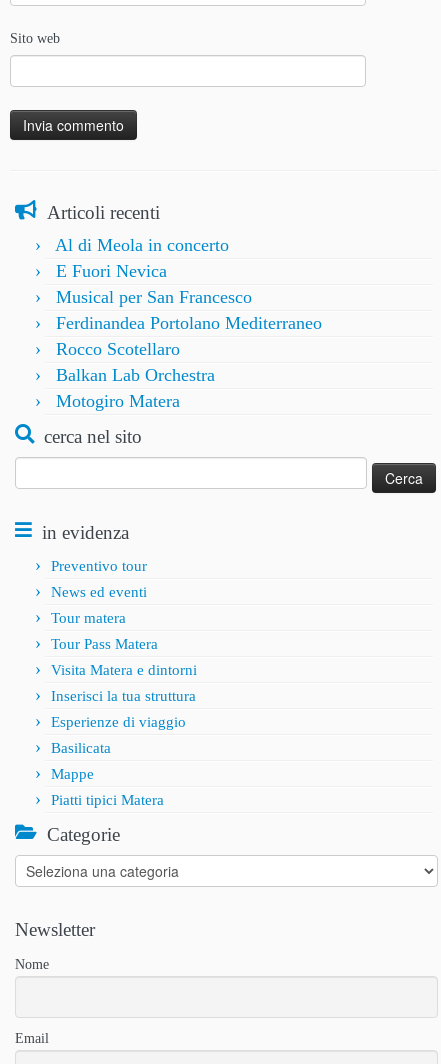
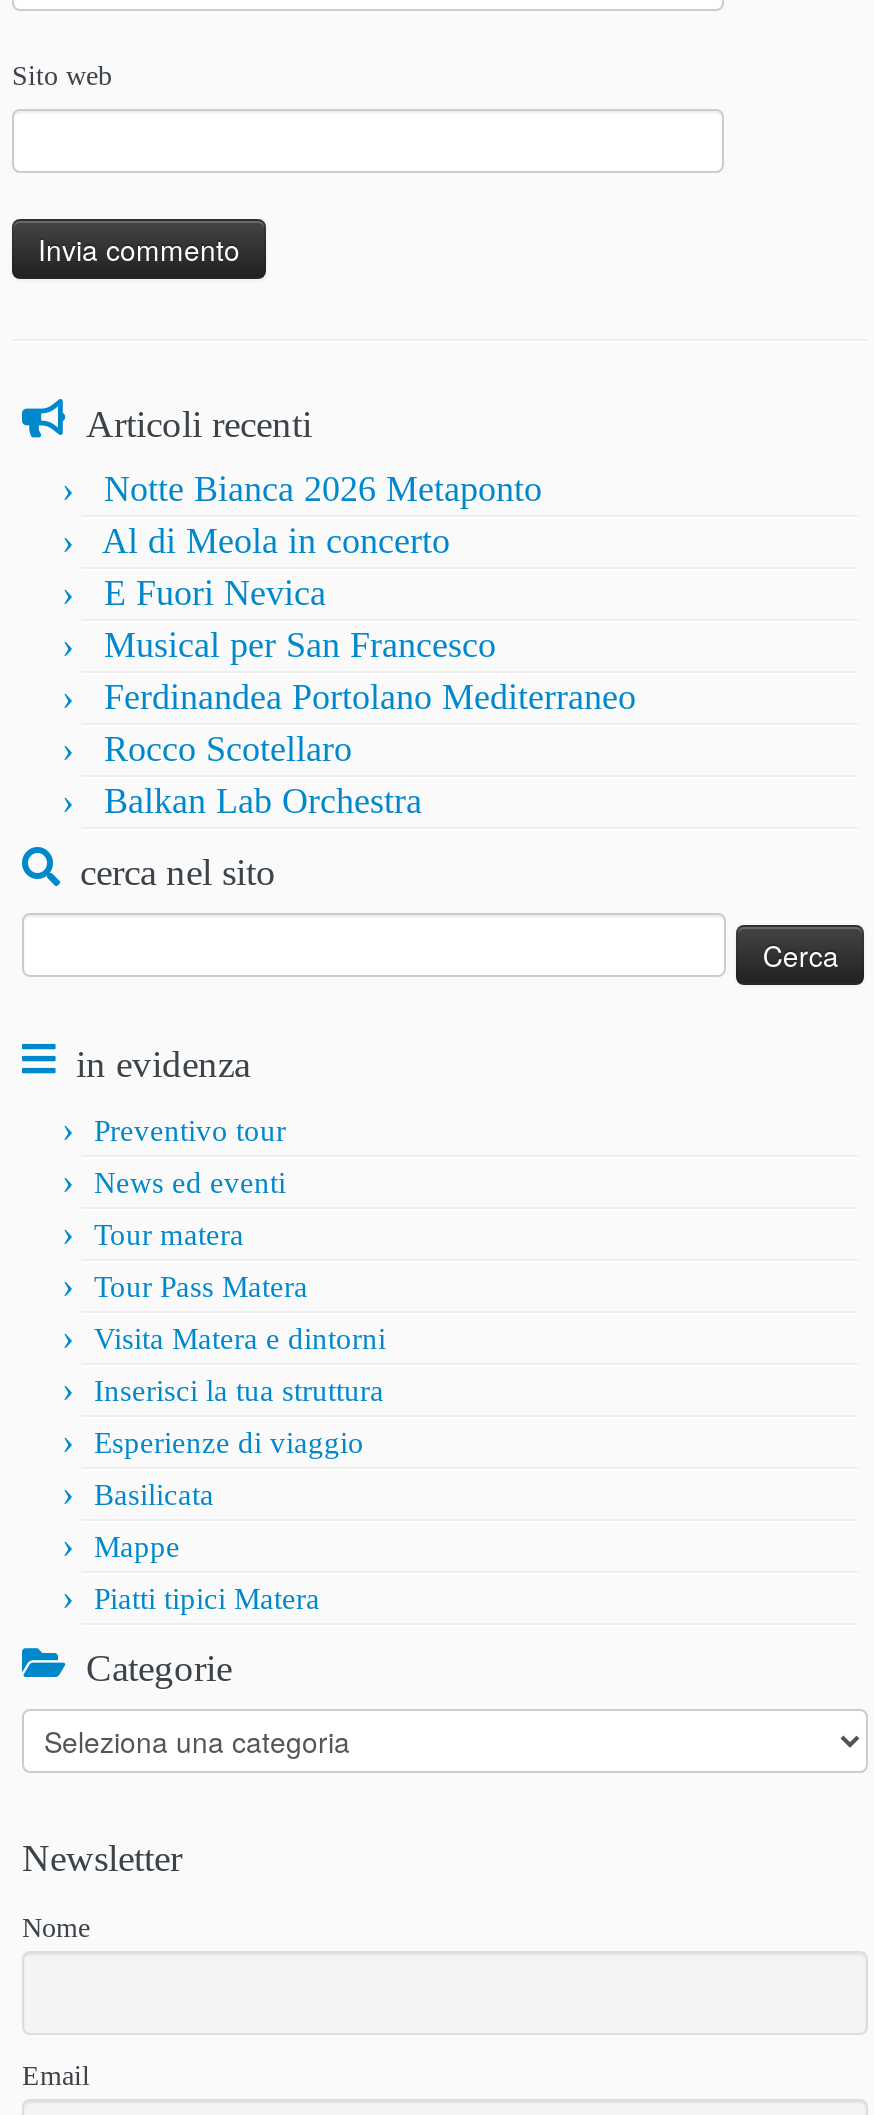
+ Notte Bianca 2026 Metaponto

moved down: Al di Meola in concerto | E Fuori Nevica | Musical per San Francesco | Ferdinandea Portolano Mediterraneo | Rocco Scotellaro | Balkan Lab Orchestra

- Motogiro Matera
